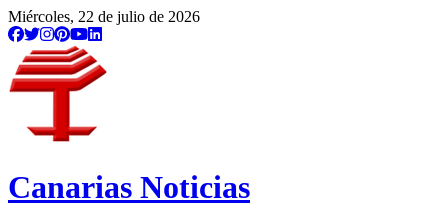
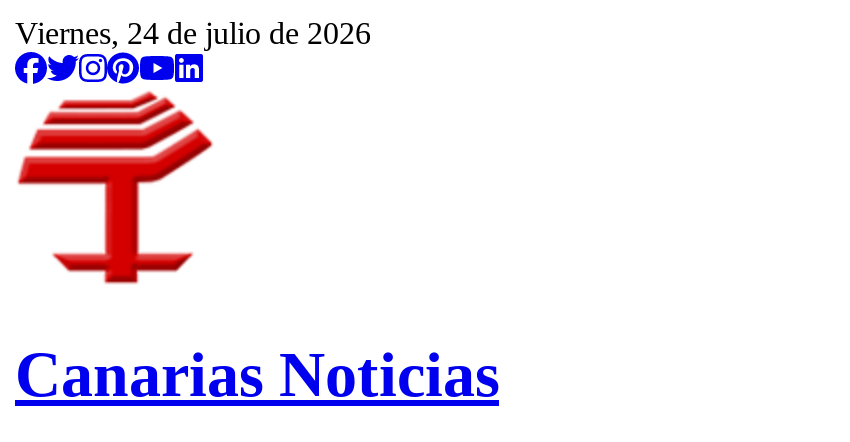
- Miércoles, 22 de julio de 2026
+ Viernes, 24 de julio de 2026
